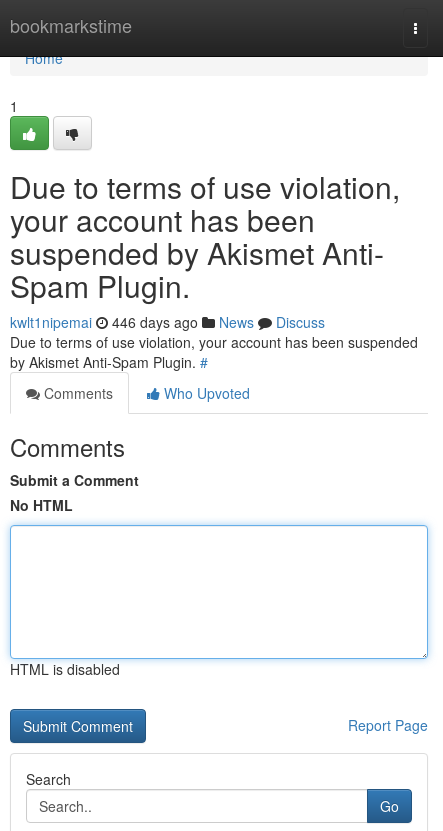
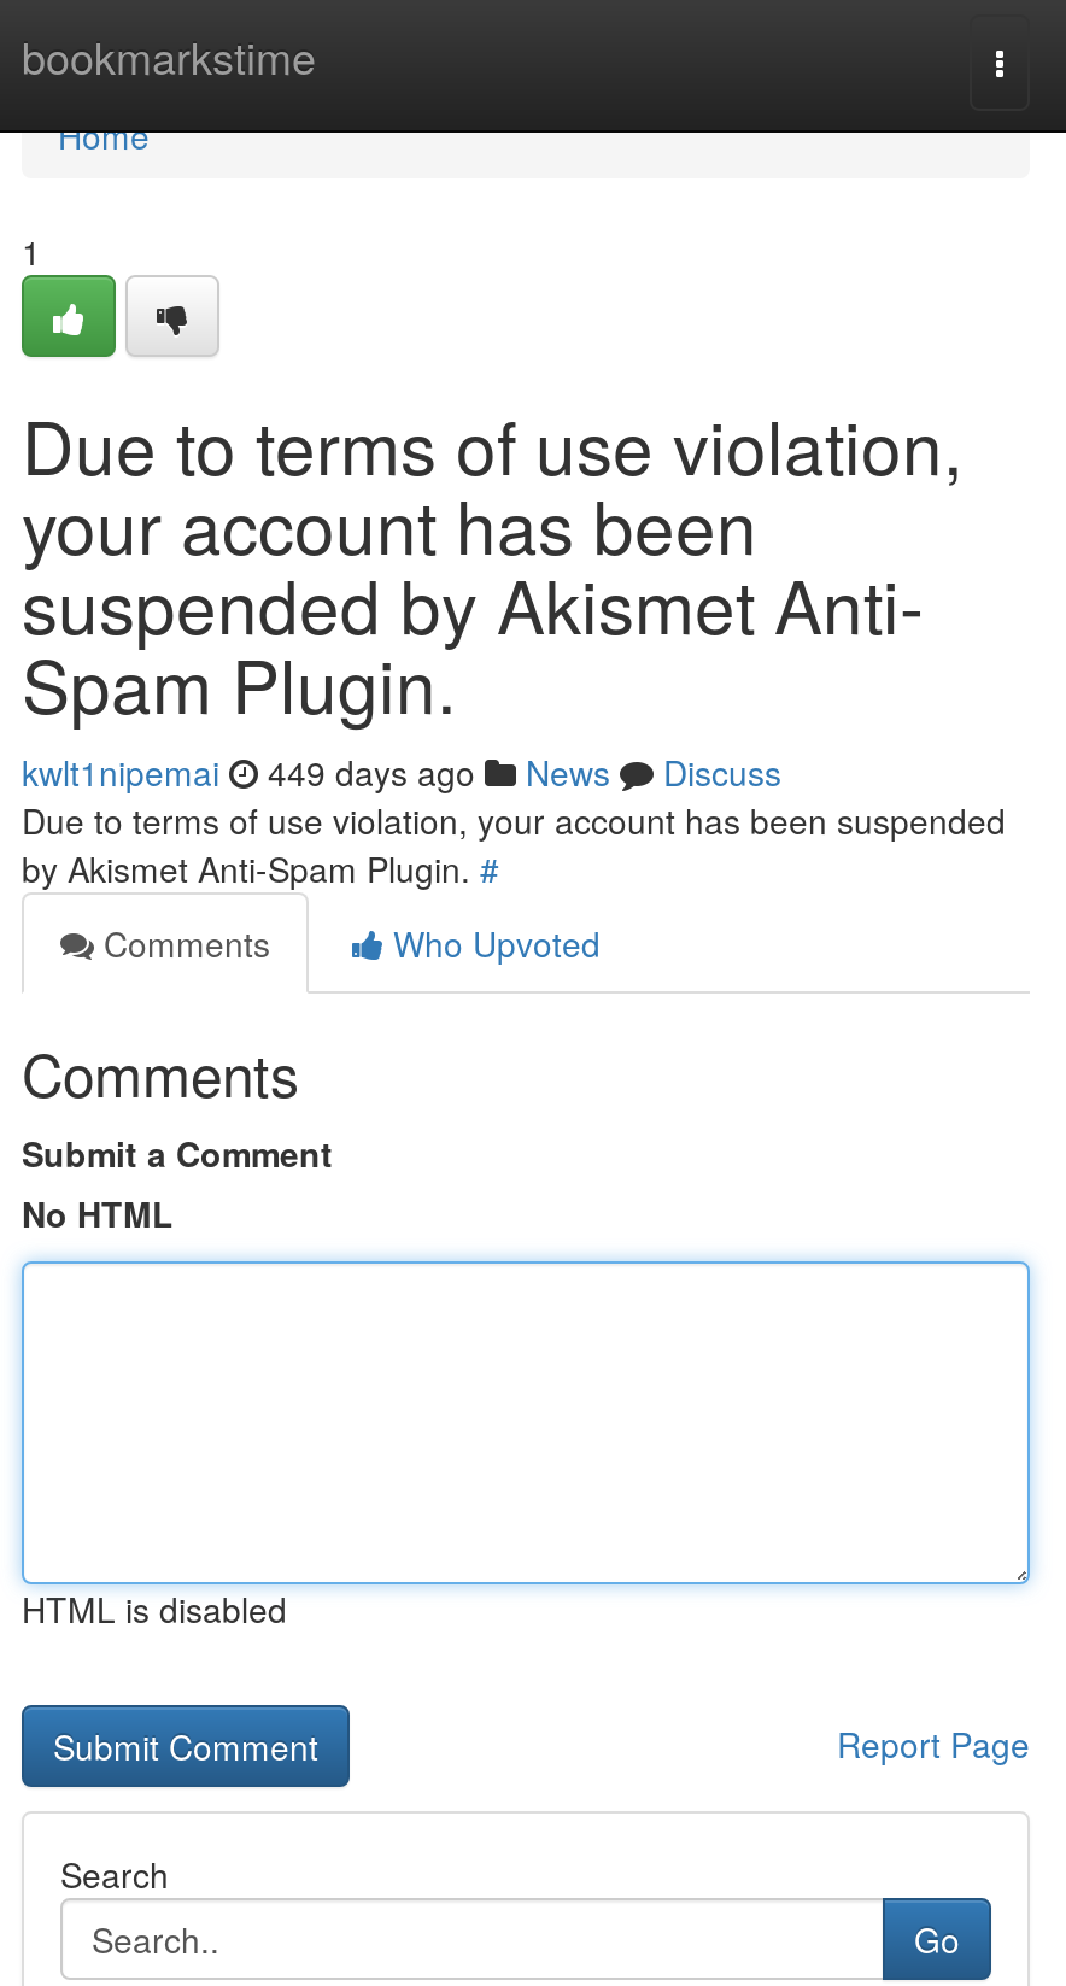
- kwlt1nipemai 446 days ago News Discuss
+ kwlt1nipemai 449 days ago News Discuss
